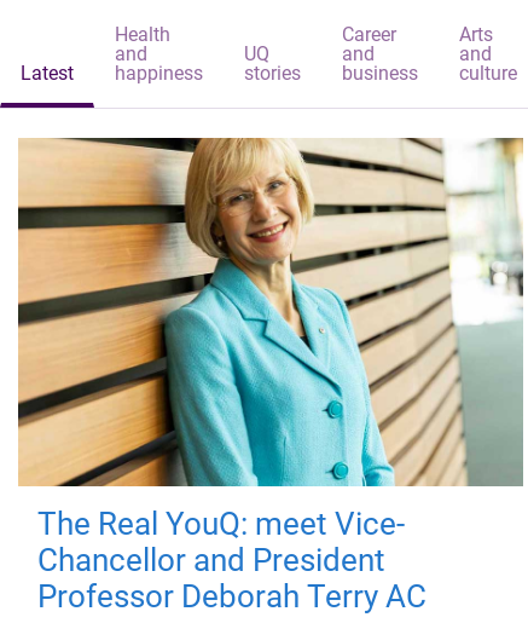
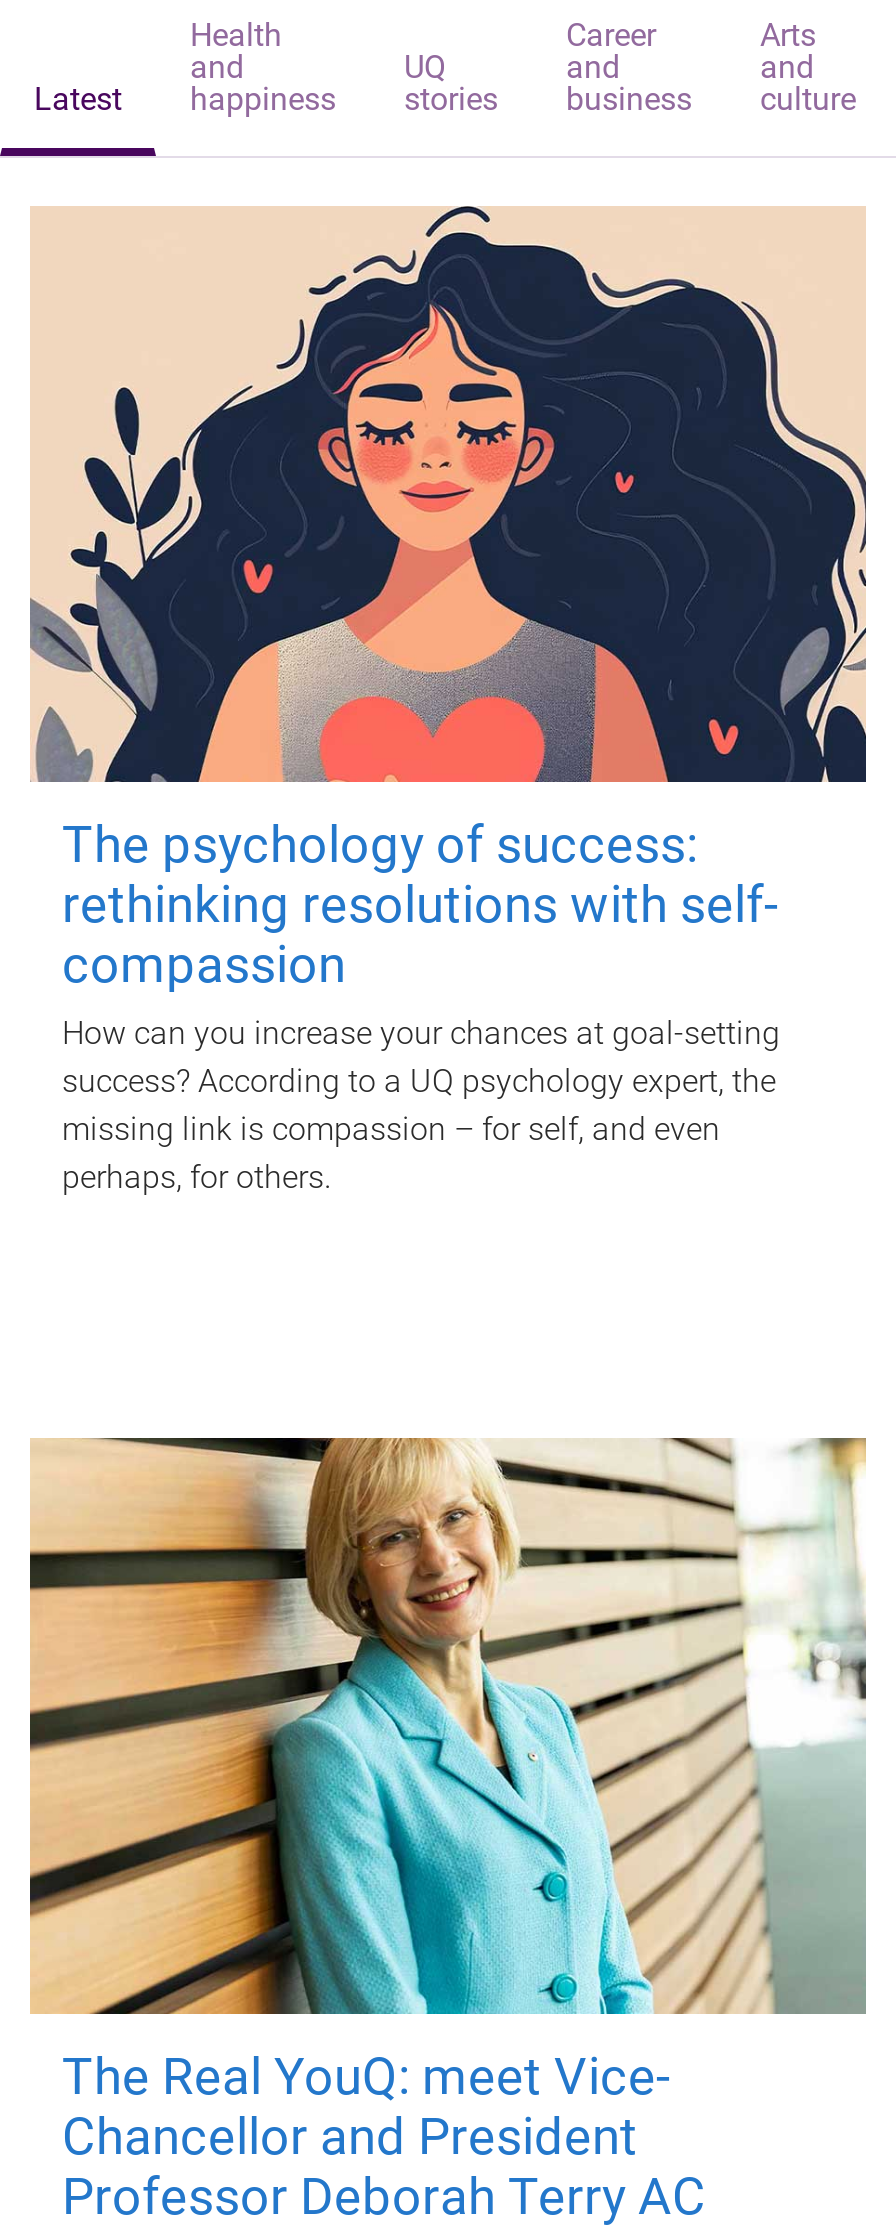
+ [image]
+ The psychology of success:
+ rethinking resolutions with self-
+ compassion
+ How can you increase your chances at goal-setting
+ success? According to a UQ psychology expert, the
+ missing link is compassion – for self, and even
+ perhaps, for others.
